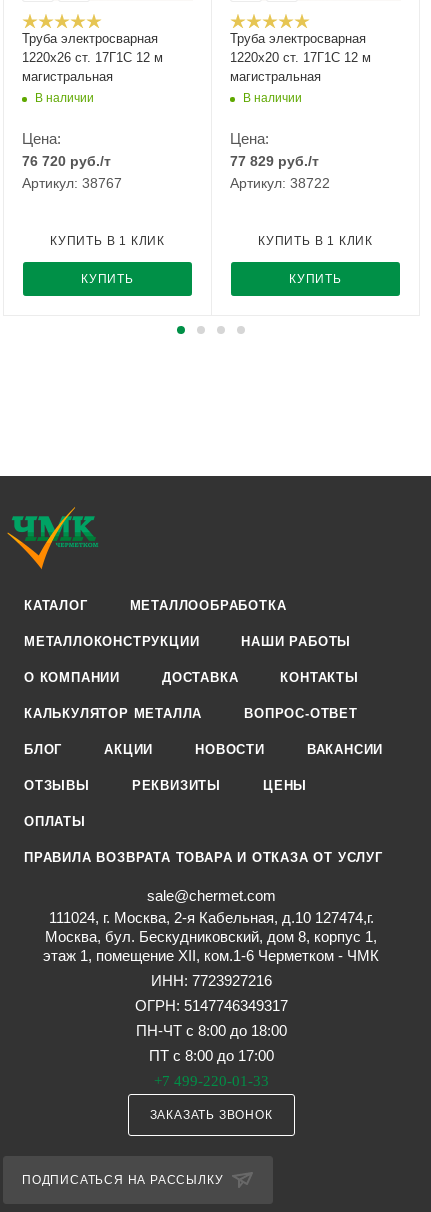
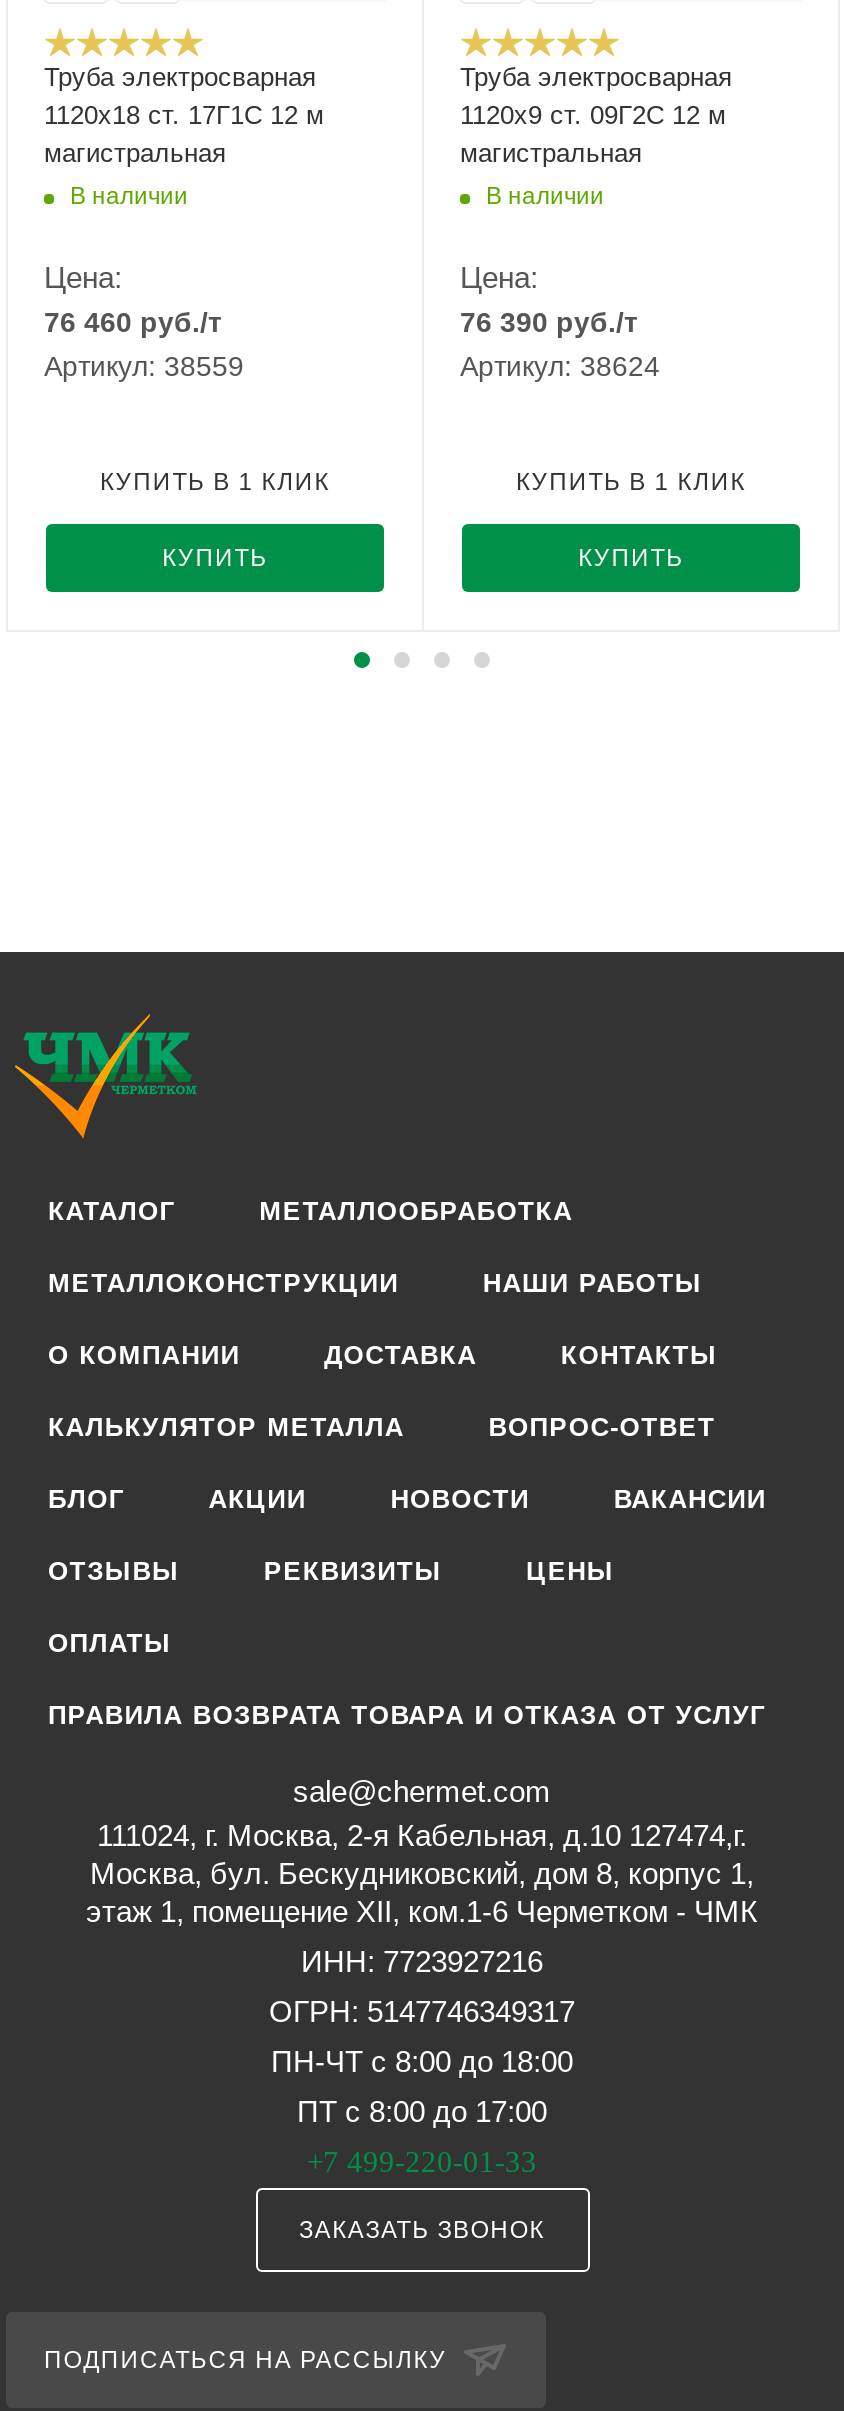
- 1220х26 ст. 17Г1С 12 м
+ 1120х18 ст. 17Г1С 12 м

- 1220х20 ст. 17Г1С 12 м
+ 1120х9 ст. 09Г2С 12 м

- 76 720 руб./т
+ 76 460 руб./т

- 77 829 руб./т
+ 76 390 руб./т

- Артикул: 38767
+ Артикул: 38559

- Артикул: 38722
+ Артикул: 38624
